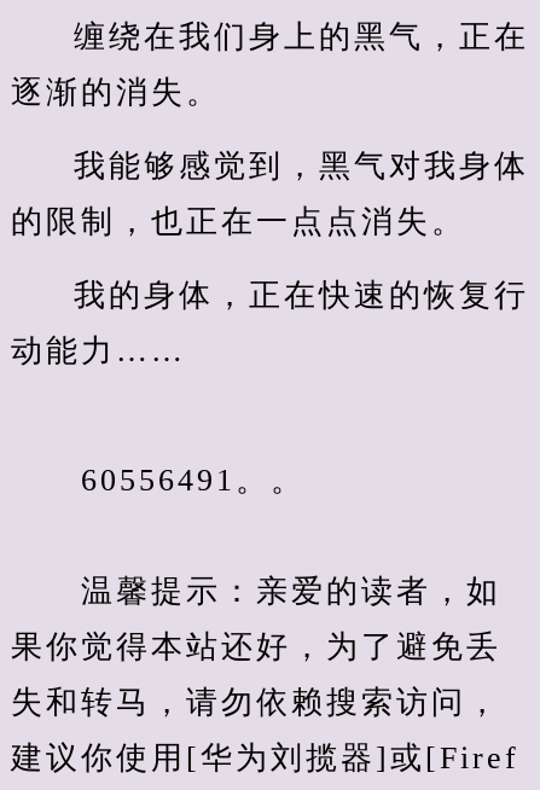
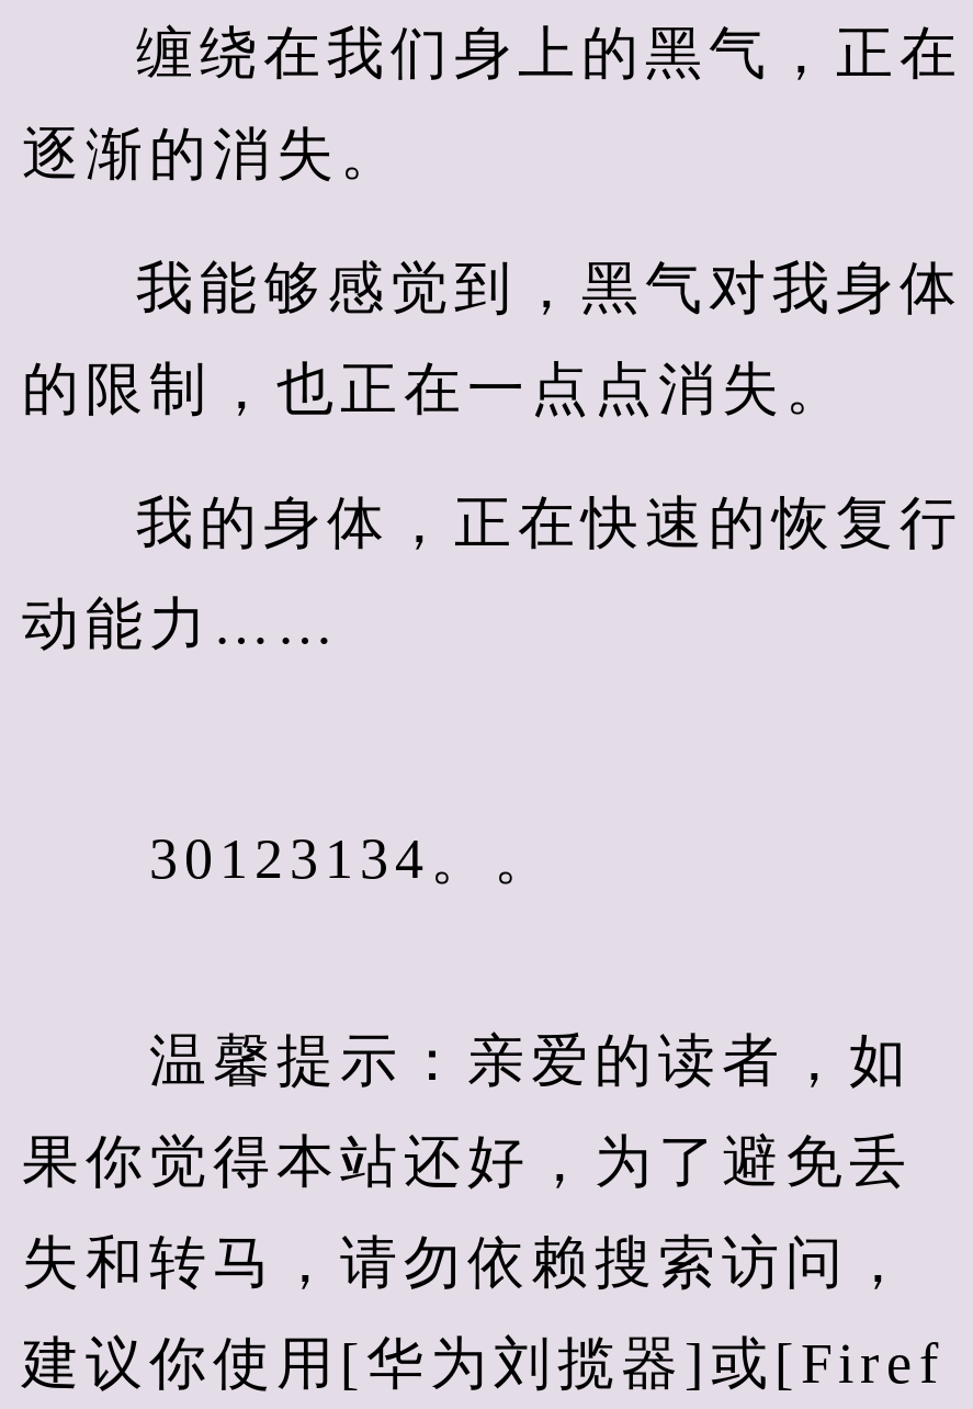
- 60556491。。
+ 30123134。。
